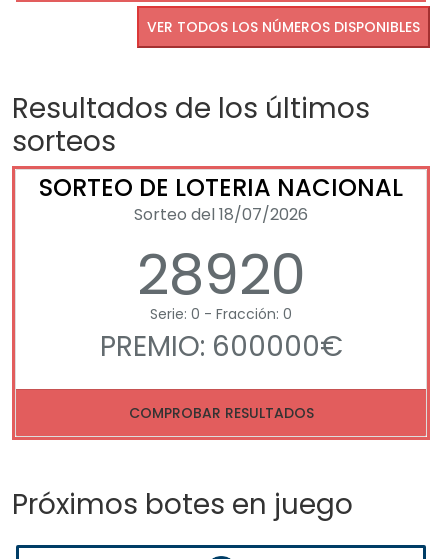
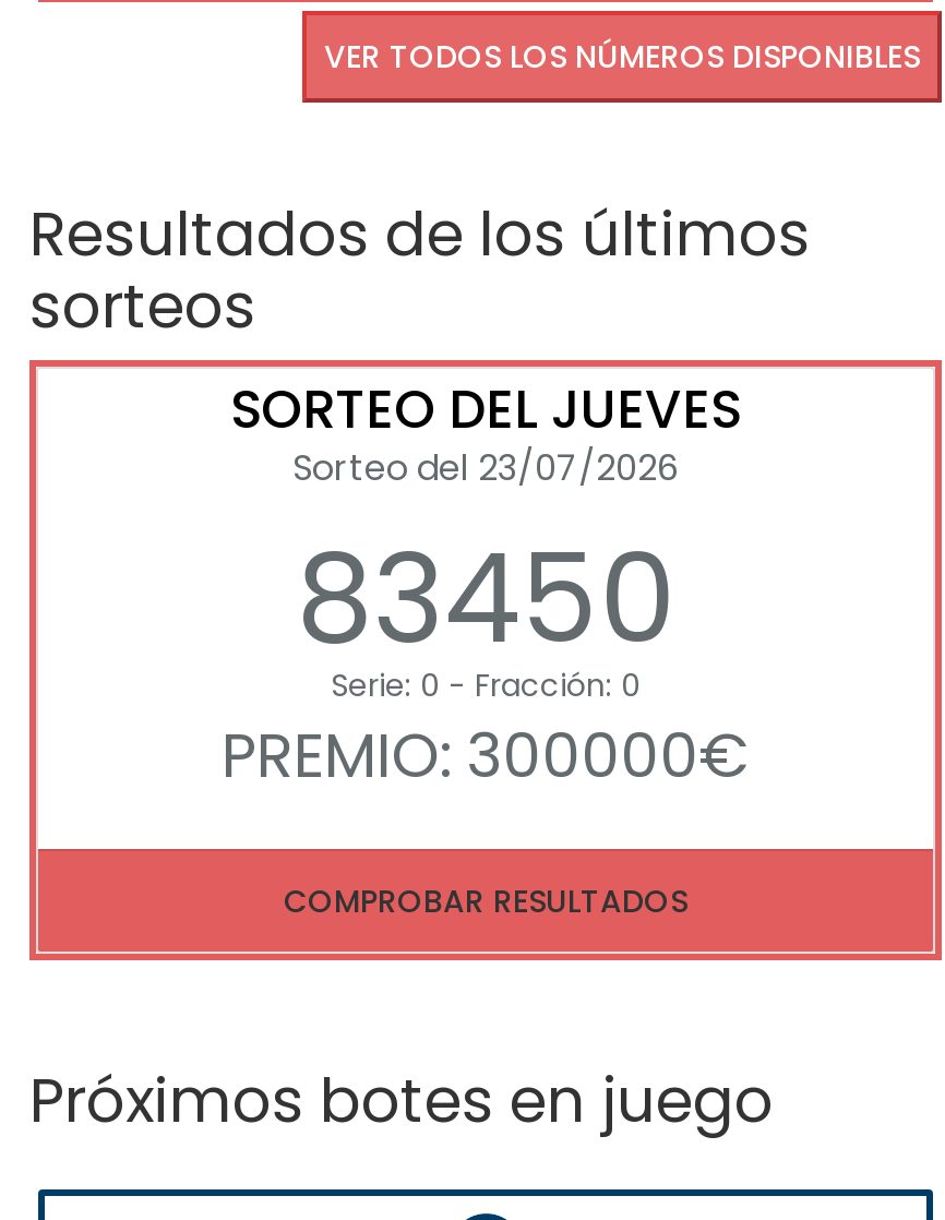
- SORTEO DE LOTERIA NACIONAL
- Sorteo del 18/07/2026
- 28920
+ SORTEO DEL JUEVES
+ Sorteo del 23/07/2026
+ 83450

- PREMIO: 600000€
+ PREMIO: 300000€
